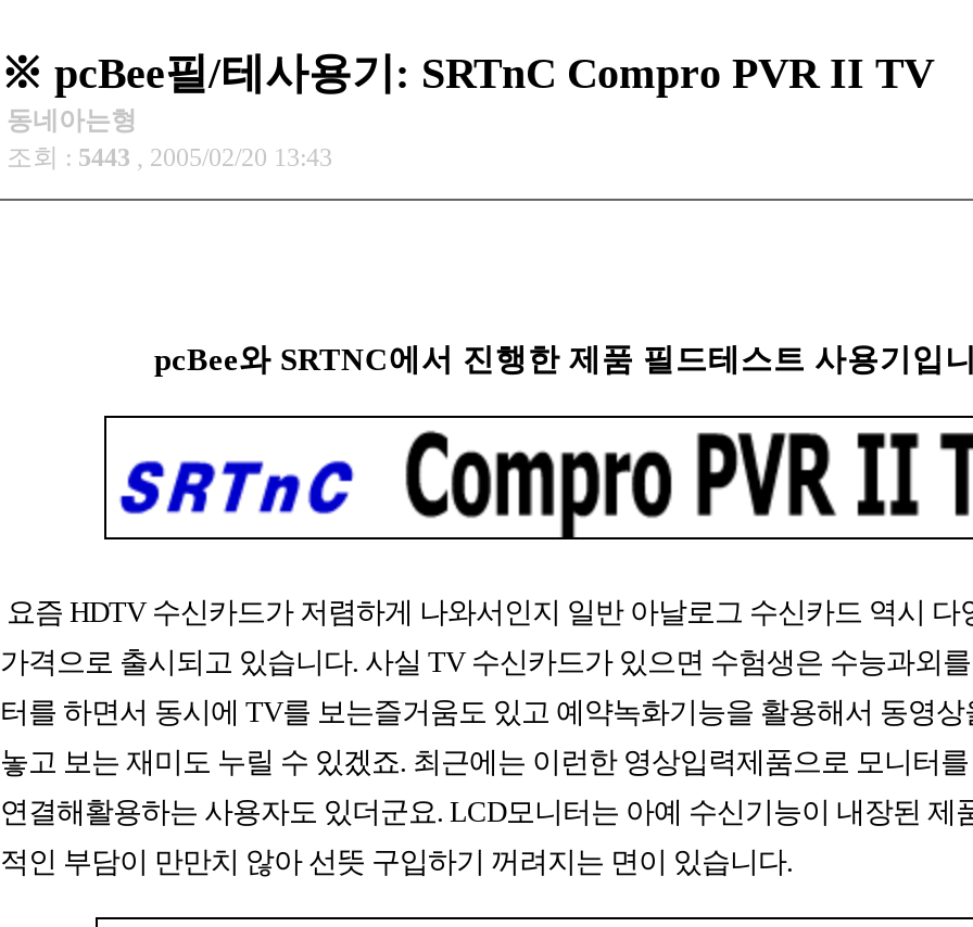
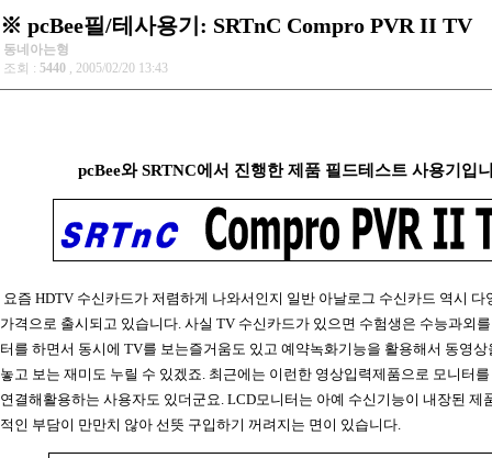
- 조회 : 5443, 2005/02/20 13:43
+ 조회 : 5440, 2005/02/20 13:43
